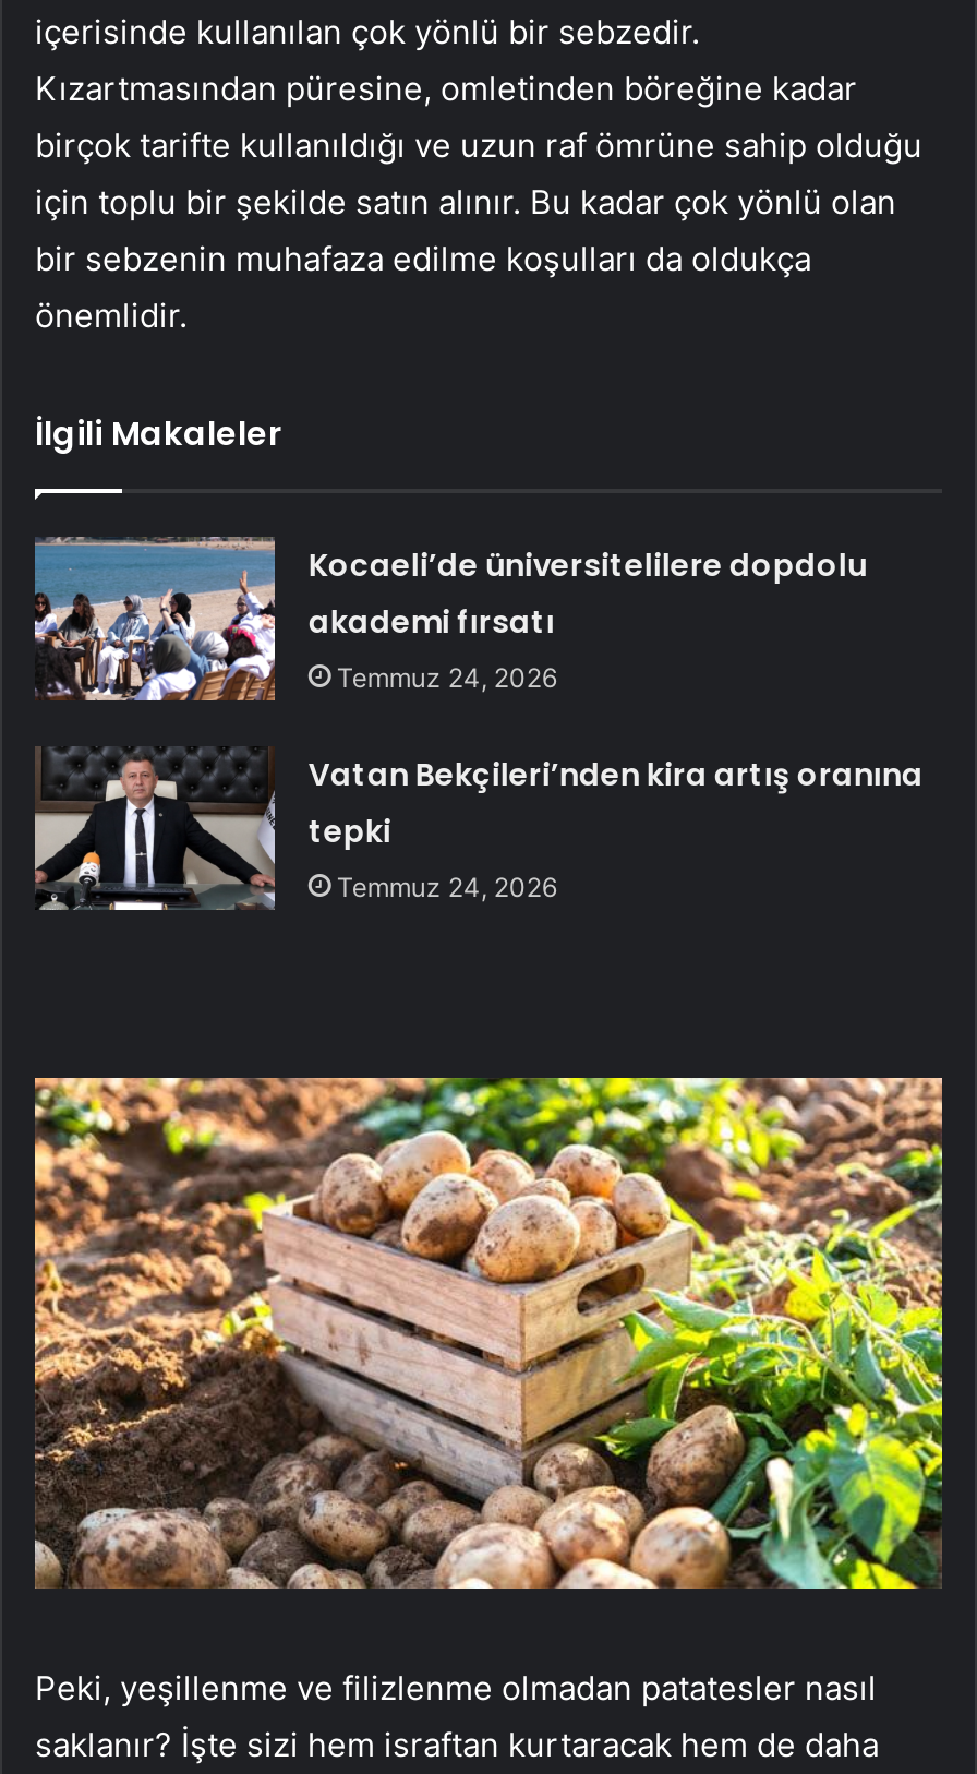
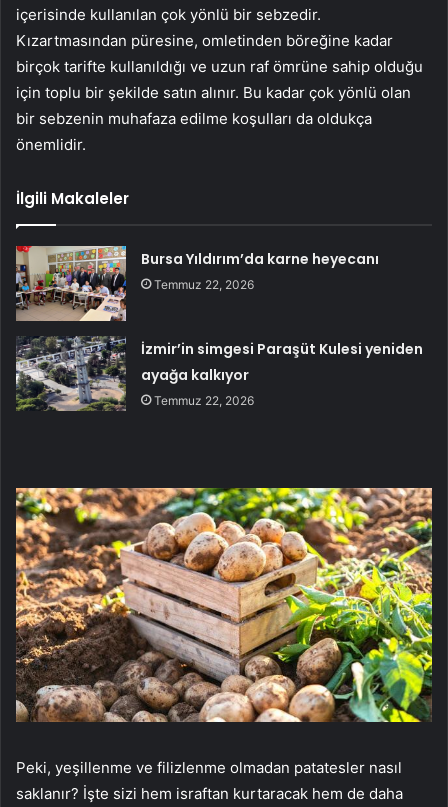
- [image]
- Kocaeli’de üniversitelilere dopdolu
- akademi fırsatı
- Temmuz 24, 2026
+ [image]
+ Bursa Yıldırım’da karne heyecanı
+ Temmuz 22, 2026

- [image]
- Vatan Bekçileri’nden kira artış oranına
- tepki
- Temmuz 24, 2026
+ [image]
+ İzmir’in simgesi Paraşüt Kulesi yeniden
+ ayağa kalkıyor
+ Temmuz 22, 2026
